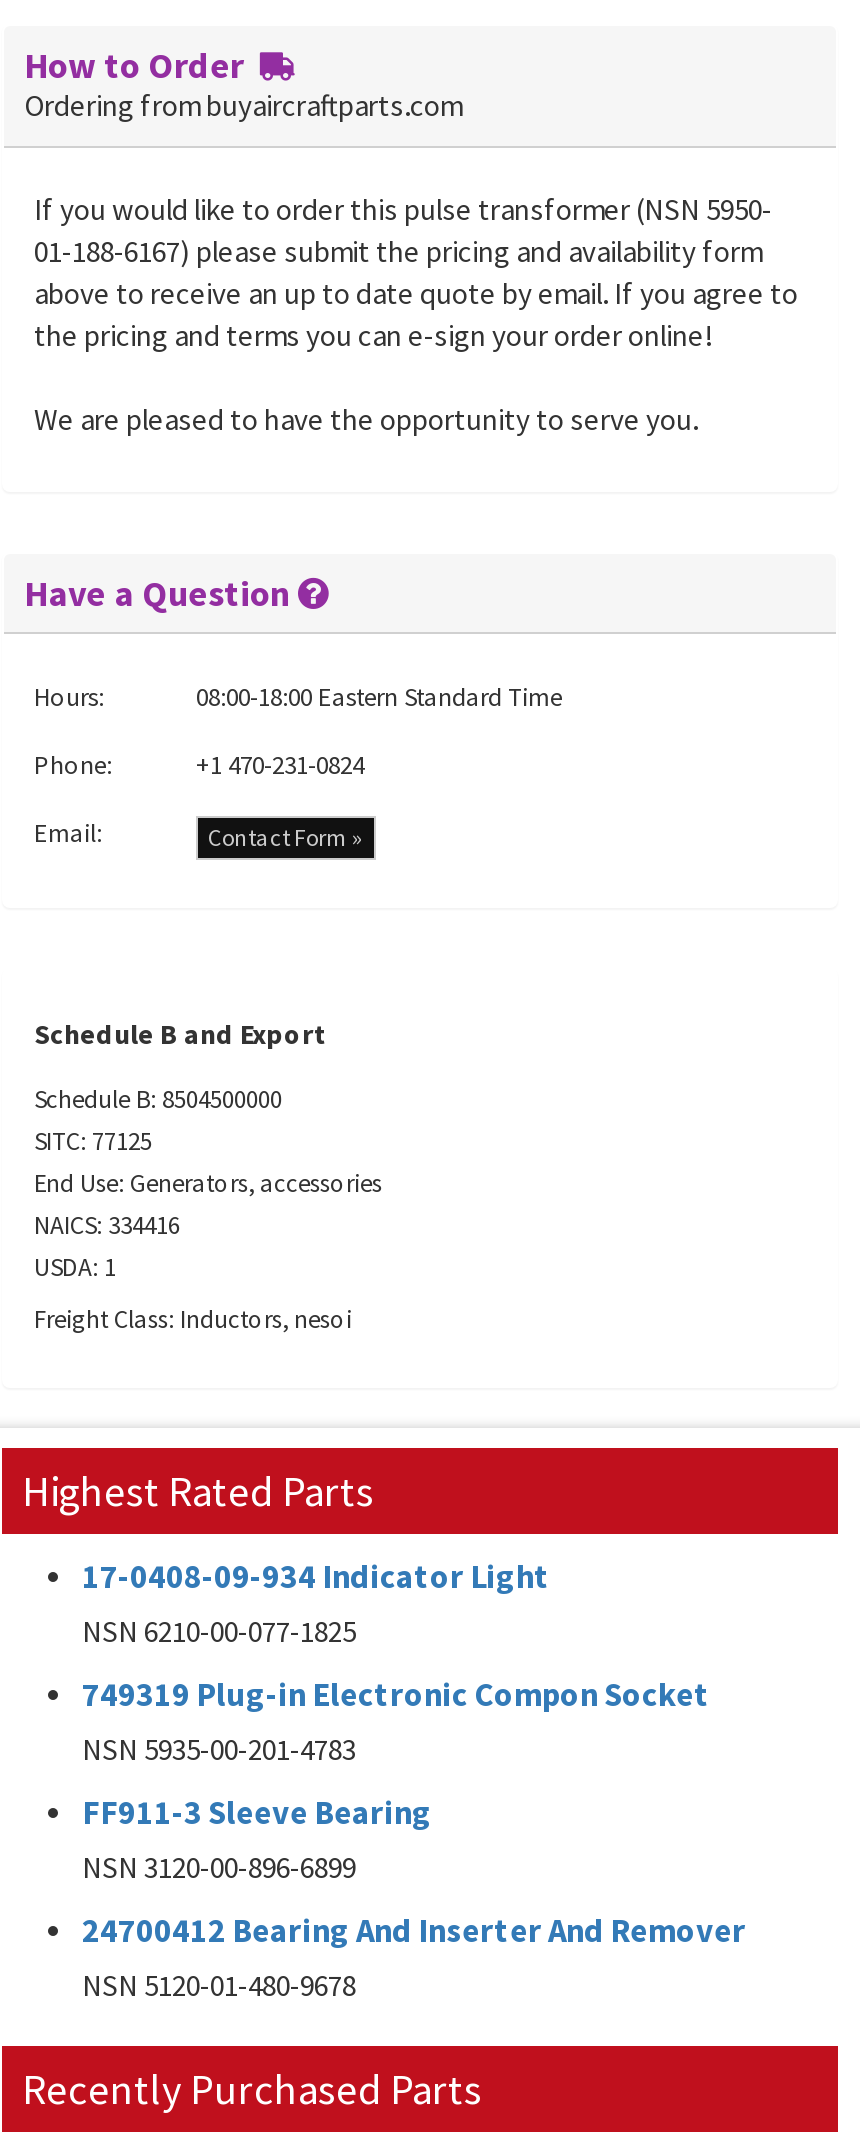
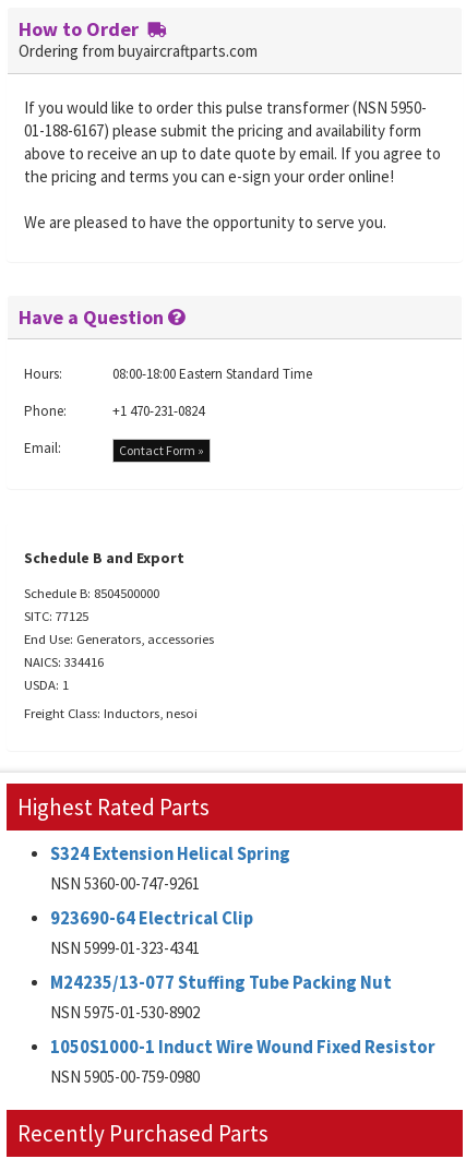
- 17-0408-09-934 Indicator Light
- NSN 6210-00-077-1825
+ S324 Extension Helical Spring
+ NSN 5360-00-747-9261

- 749319 Plug-in Electronic Compon Socket
- NSN 5935-00-201-4783
+ 923690-64 Electrical Clip
+ NSN 5999-01-323-4341

- FF911-3 Sleeve Bearing
- NSN 3120-00-896-6899
+ M24235/13-077 Stuffing Tube Packing Nut
+ NSN 5975-01-530-8902

- 24700412 Bearing And Inserter And Remover
- NSN 5120-01-480-9678
+ 1050S1000-1 Induct Wire Wound Fixed Resistor
+ NSN 5905-00-759-0980
